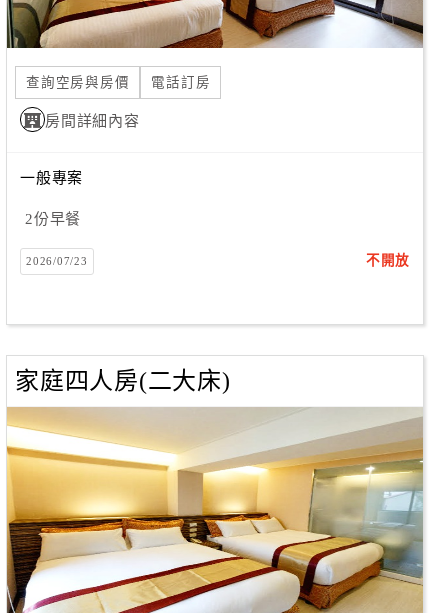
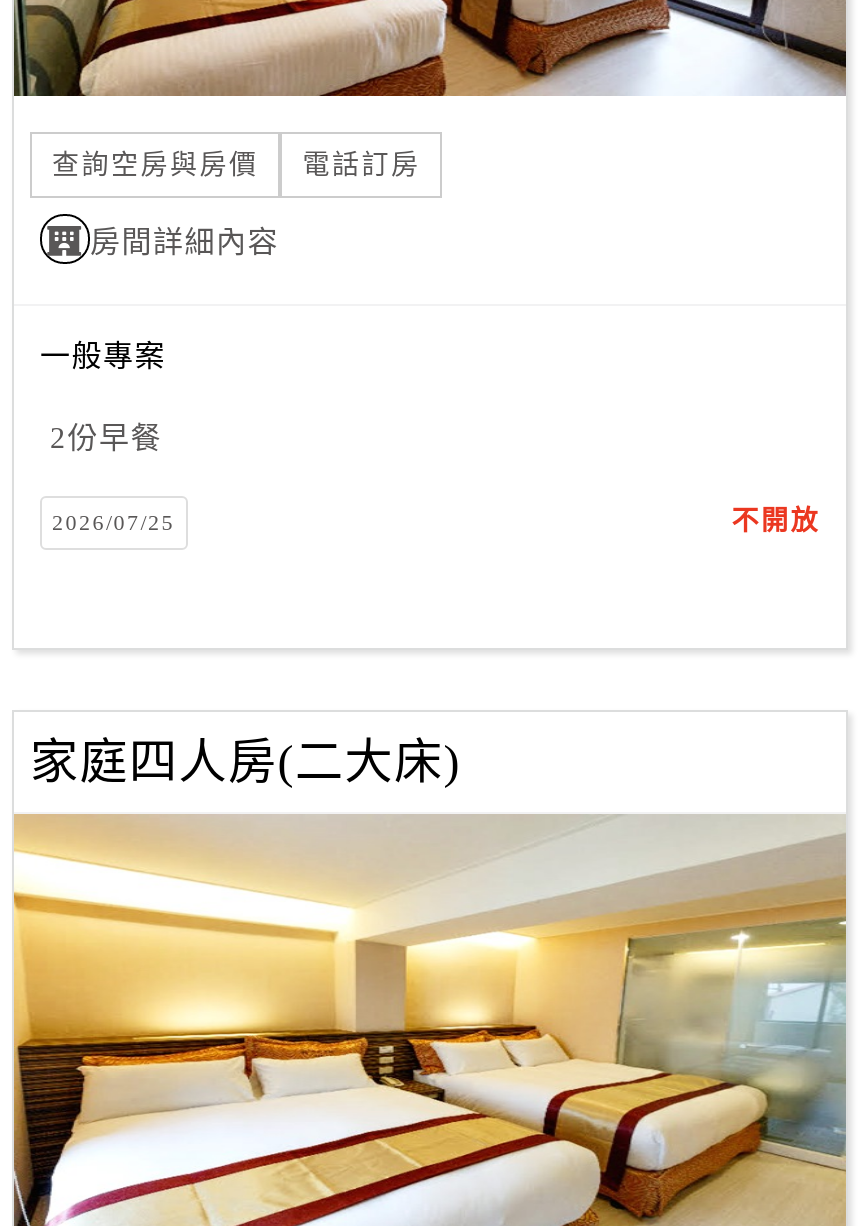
- 2026/07/23
+ 2026/07/25
